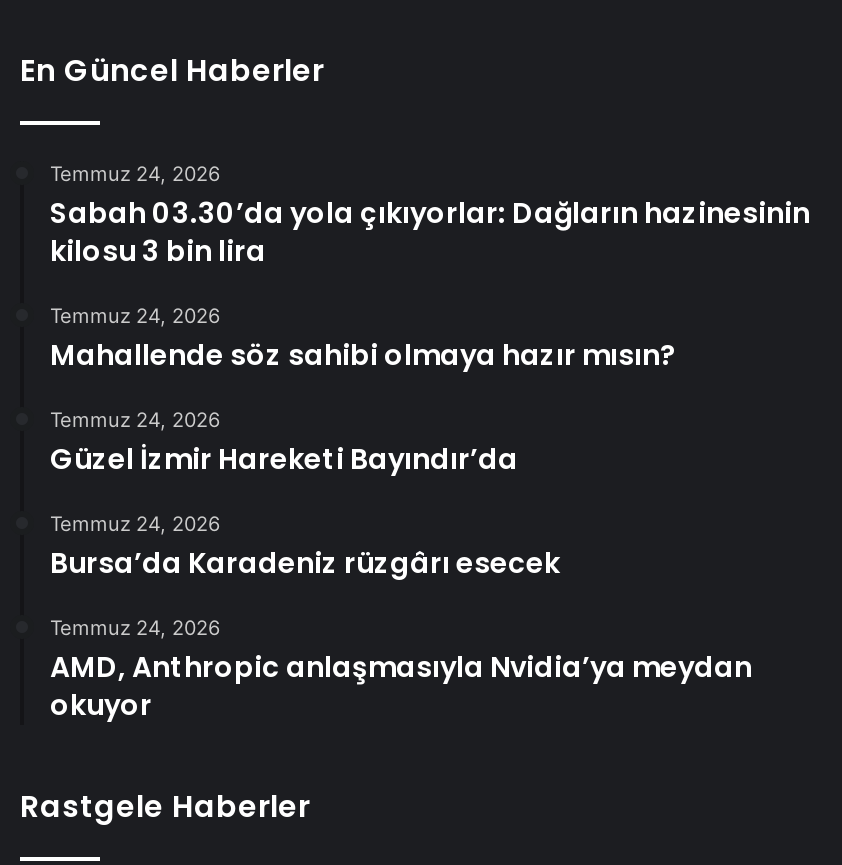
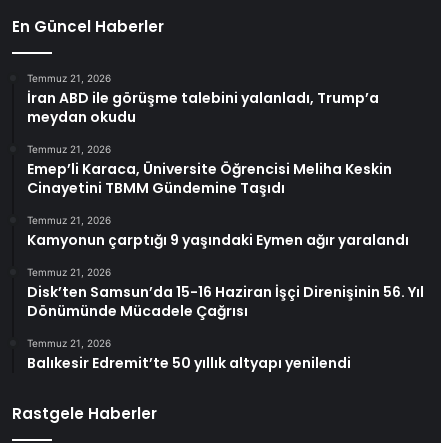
- Temmuz 24, 2026
- Sabah 03.30’da yola çıkıyorlar: Dağların hazinesinin
- kilosu 3 bin lira
+ Temmuz 21, 2026
+ İran ABD ile görüşme talebini yalanladı, Trump’a
+ meydan okudu

- Temmuz 24, 2026
- Mahallende söz sahibi olmaya hazır mısın?
+ Temmuz 21, 2026
+ Emep’li Karaca, Üniversite Öğrencisi Meliha Keskin
+ Cinayetini TBMM Gündemine Taşıdı

- Temmuz 24, 2026
- Güzel İzmir Hareketi Bayındır’da
+ Temmuz 21, 2026
+ Kamyonun çarptığı 9 yaşındaki Eymen ağır yaralandı

- Temmuz 24, 2026
- Bursa’da Karadeniz rüzgârı esecek
+ Temmuz 21, 2026
+ Disk’ten Samsun’da 15-16 Haziran İşçi Direnişinin 56. Yıl
+ Dönümünde Mücadele Çağrısı

- Temmuz 24, 2026
- AMD, Anthropic anlaşmasıyla Nvidia’ya meydan
- okuyor
+ Temmuz 21, 2026
+ Balıkesir Edremit’te 50 yıllık altyapı yenilendi
